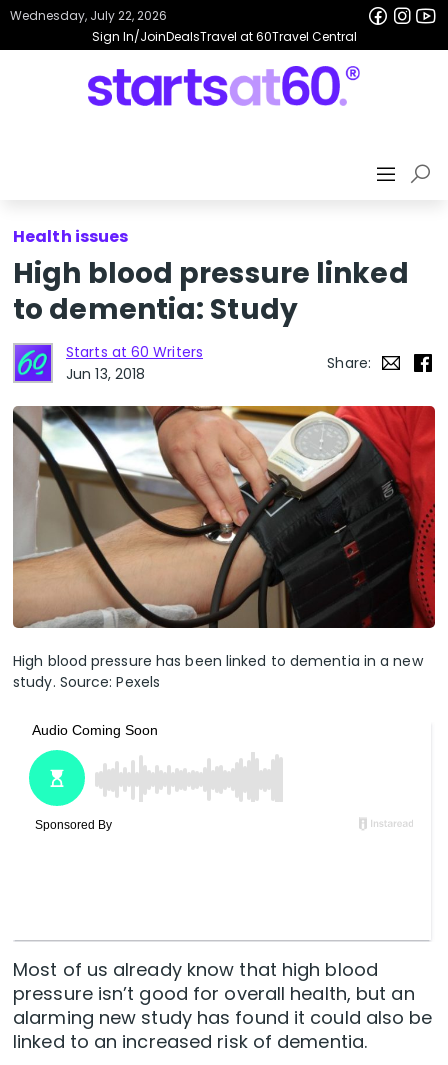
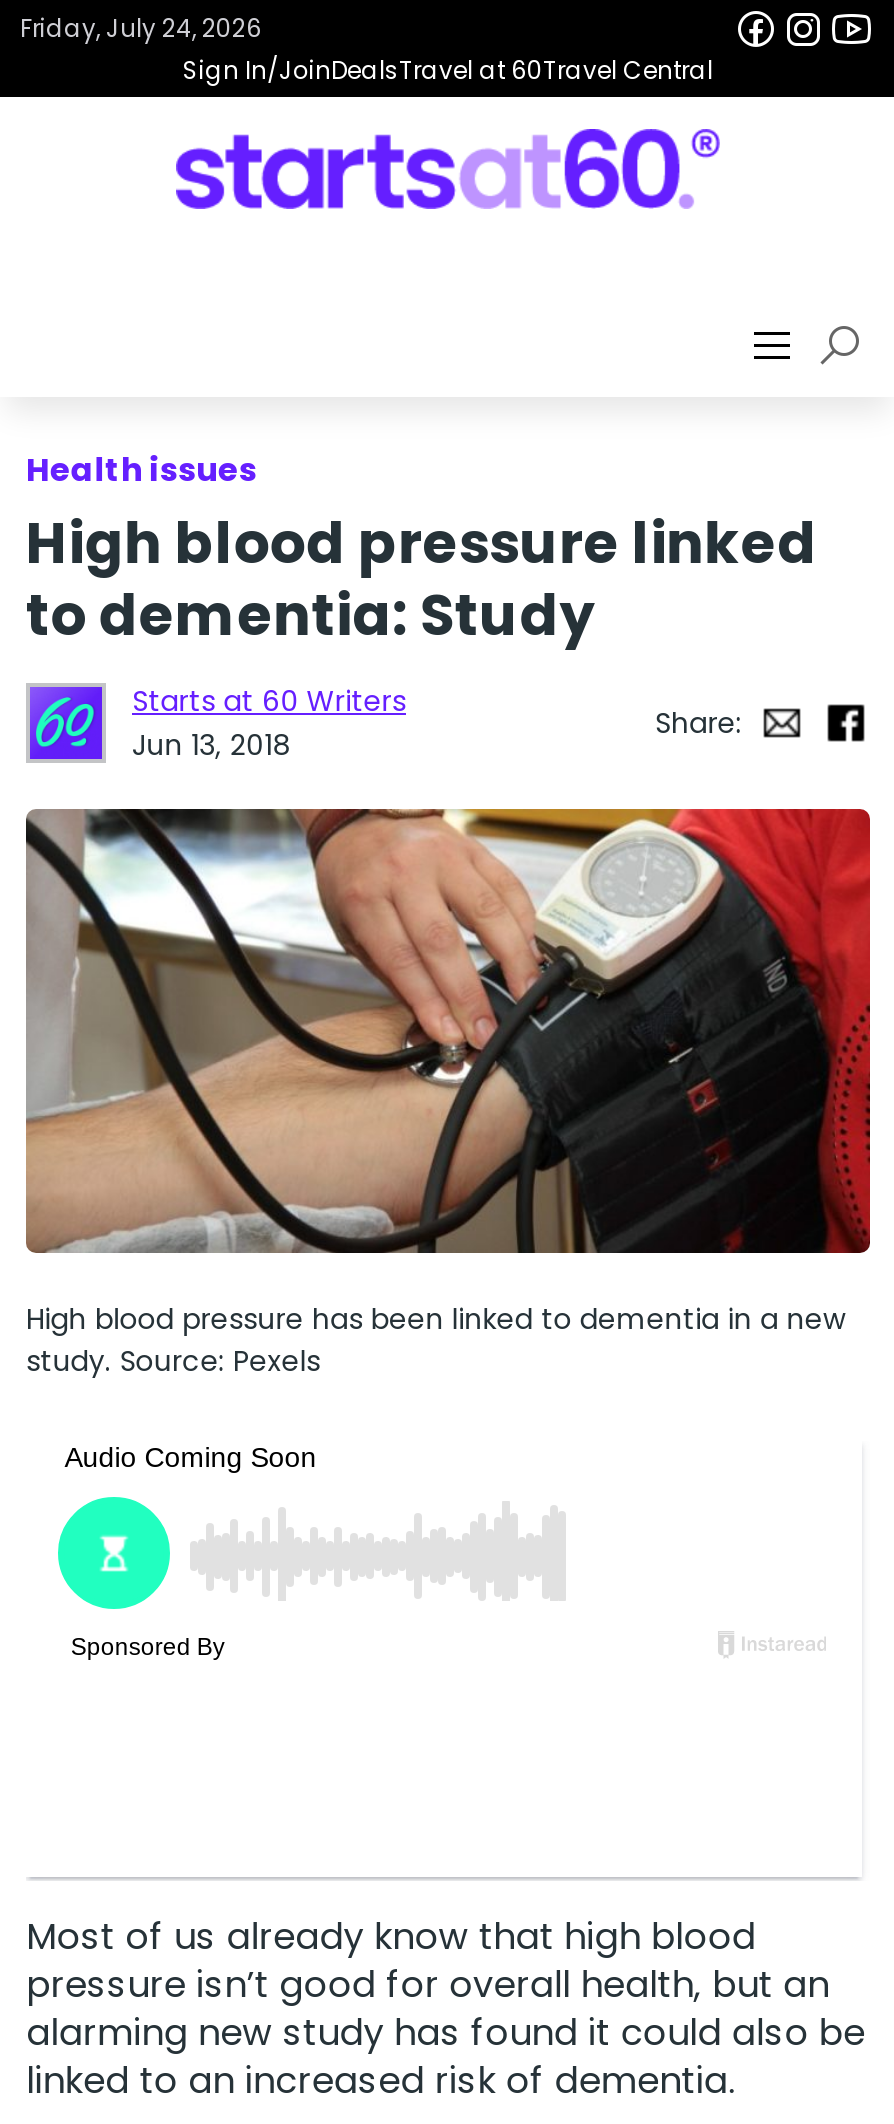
- Wednesday, July 22, 2026
+ Friday, July 24, 2026
